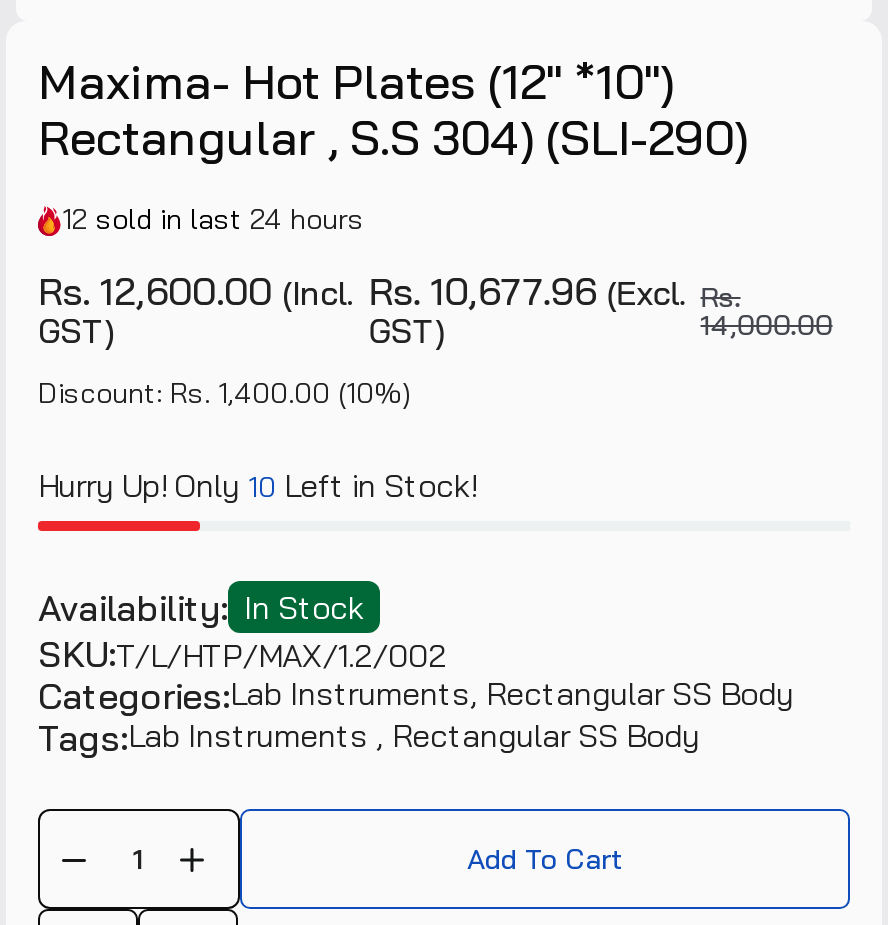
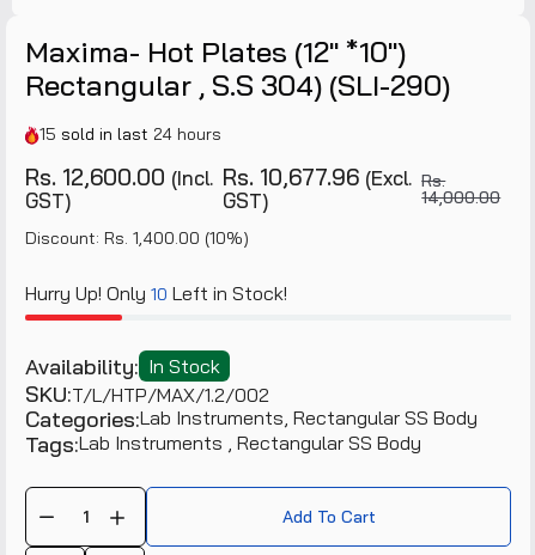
- 12 sold in last 24 hours
+ 15 sold in last 24 hours
